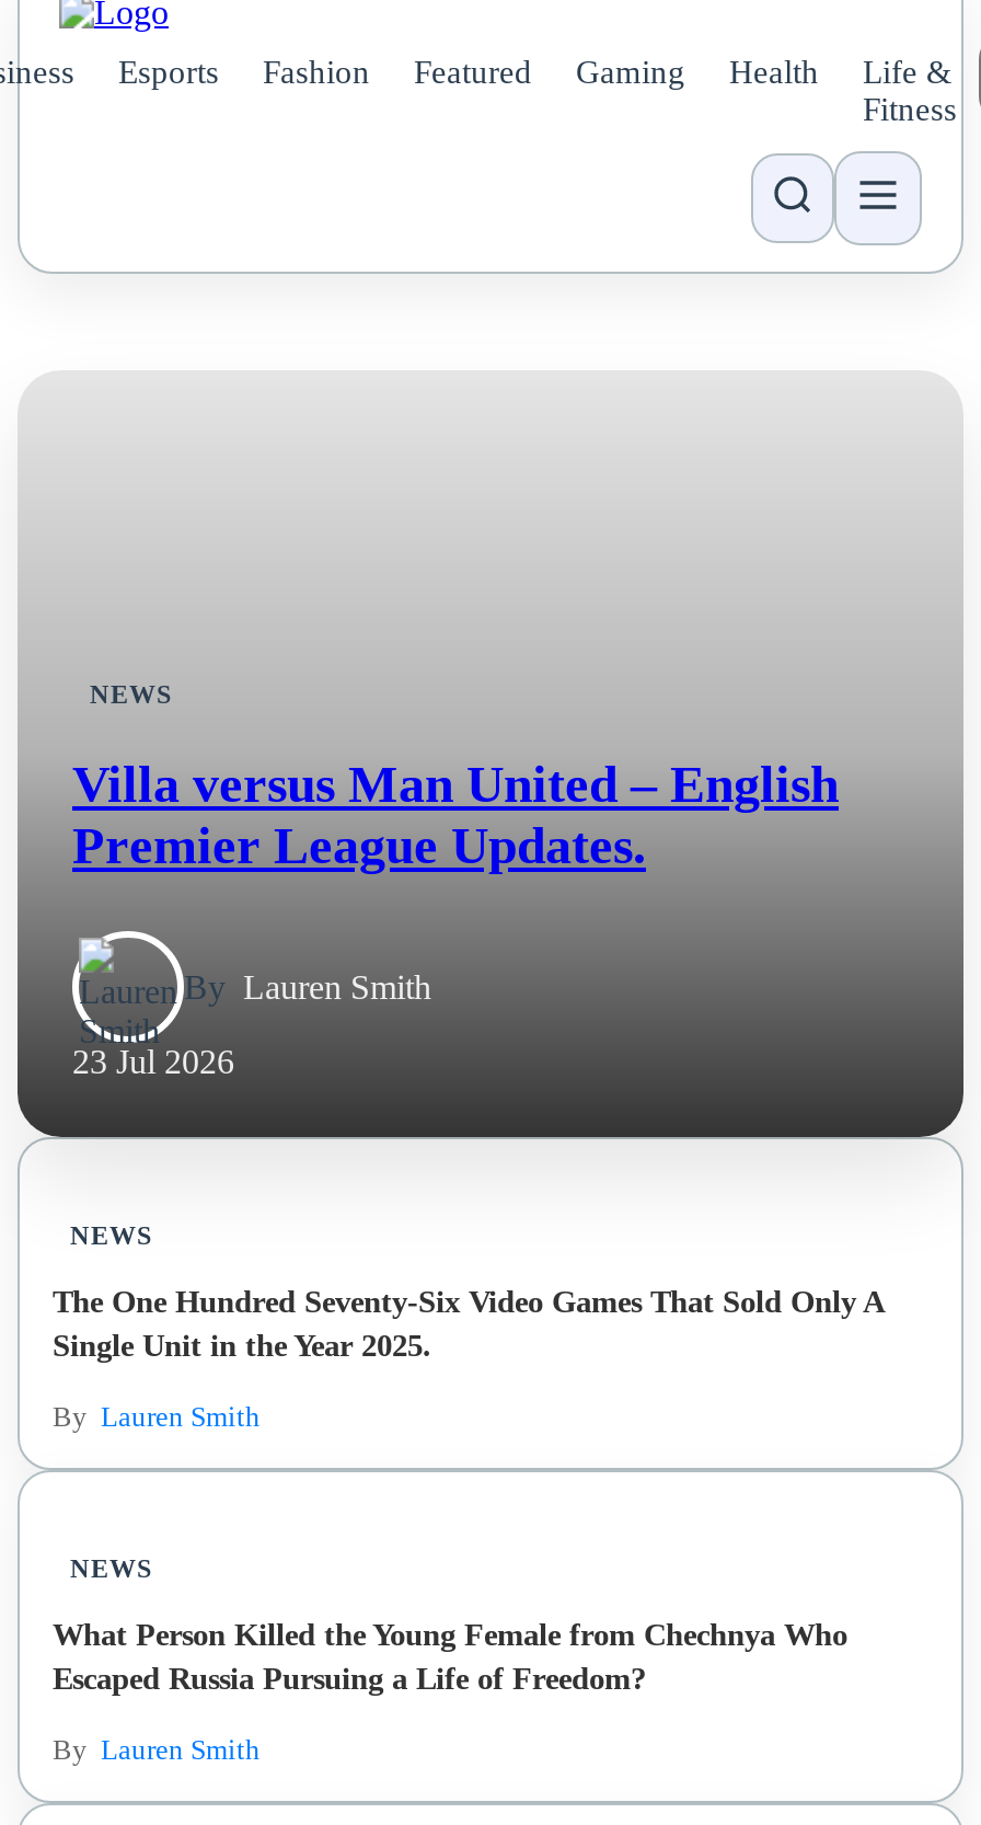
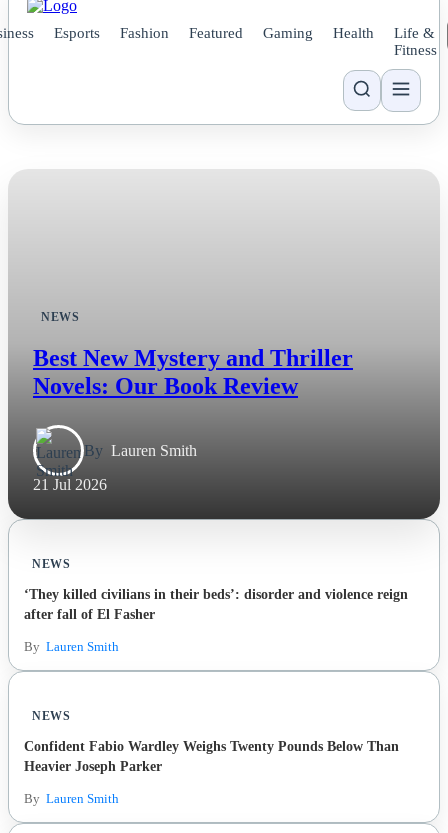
- Villa versus Man United – English
- Premier League Updates.
+ Best New Mystery and Thriller
+ Novels: Our Book Review

- 23 Jul 2026
+ 21 Jul 2026

- The One Hundred Seventy-Six Video Games That Sold Only A
- Single Unit in the Year 2025.
+ ‘They killed civilians in their beds’: disorder and violence reign
+ after fall of El Fasher

- What Person Killed the Young Female from Chechnya Who
- Escaped Russia Pursuing a Life of Freedom?
+ Confident Fabio Wardley Weighs Twenty Pounds Below Than
+ Heavier Joseph Parker
